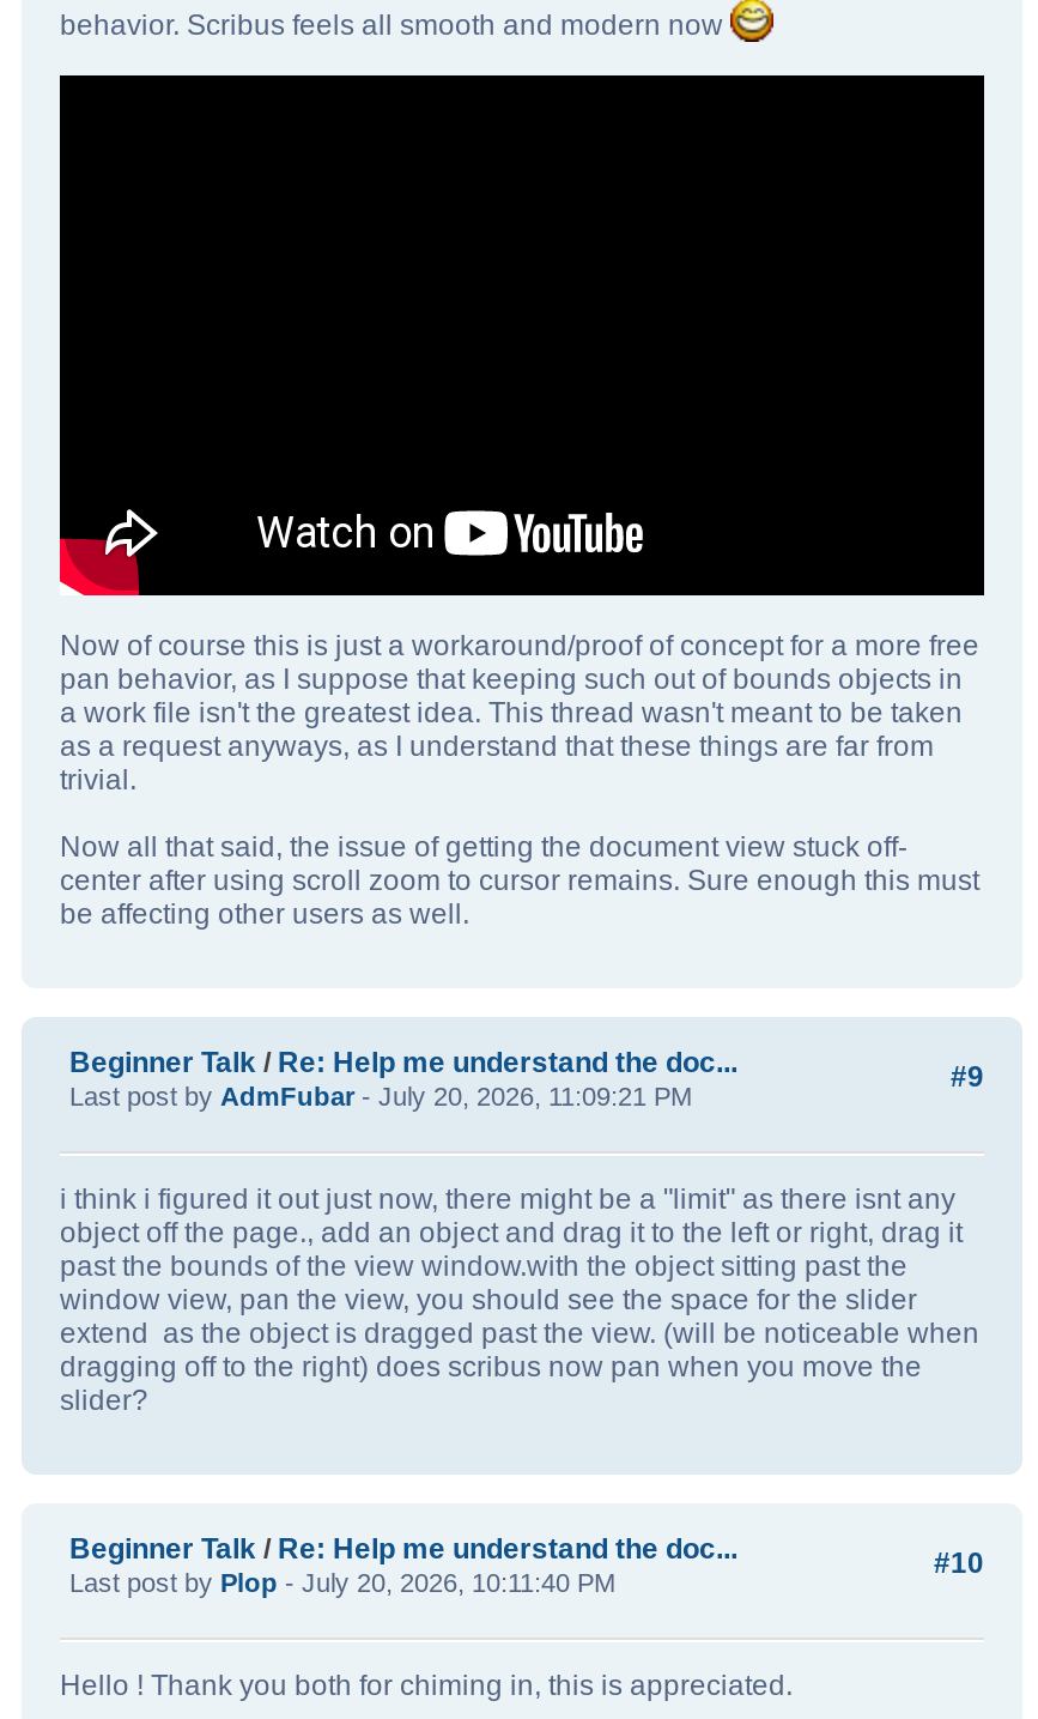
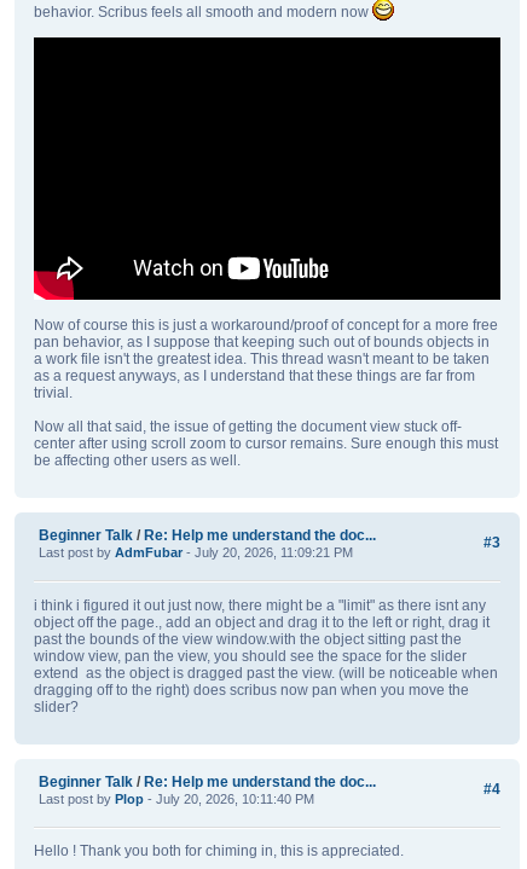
- #9
+ #3

- #10
+ #4
